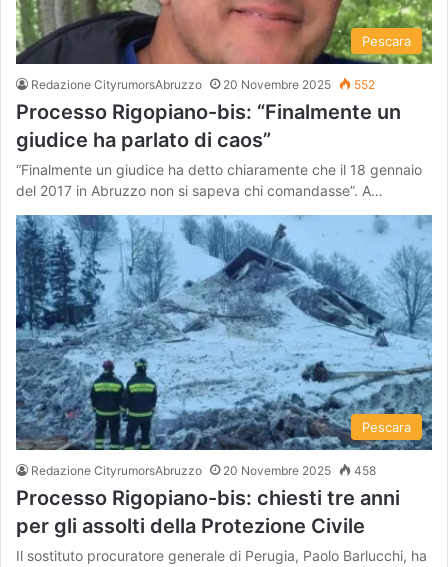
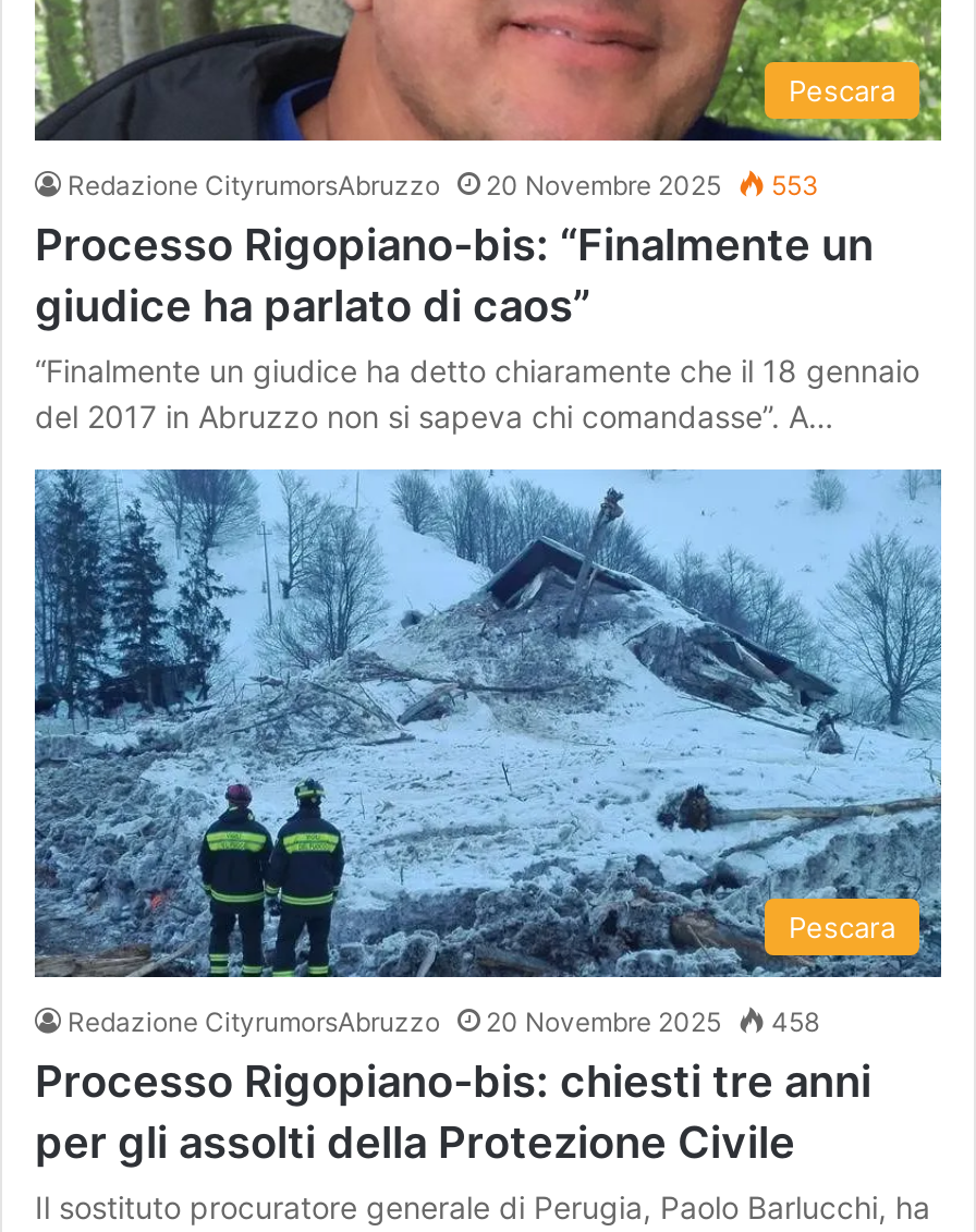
- Redazione CityrumorsAbruzzo 20 Novembre 2025 552
+ Redazione CityrumorsAbruzzo 20 Novembre 2025 553
